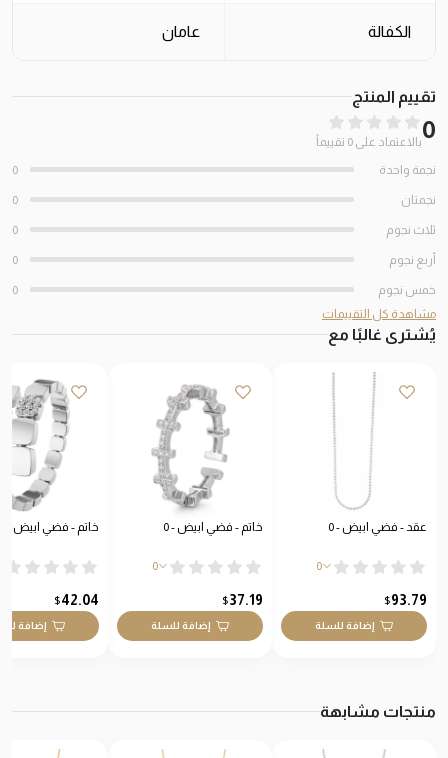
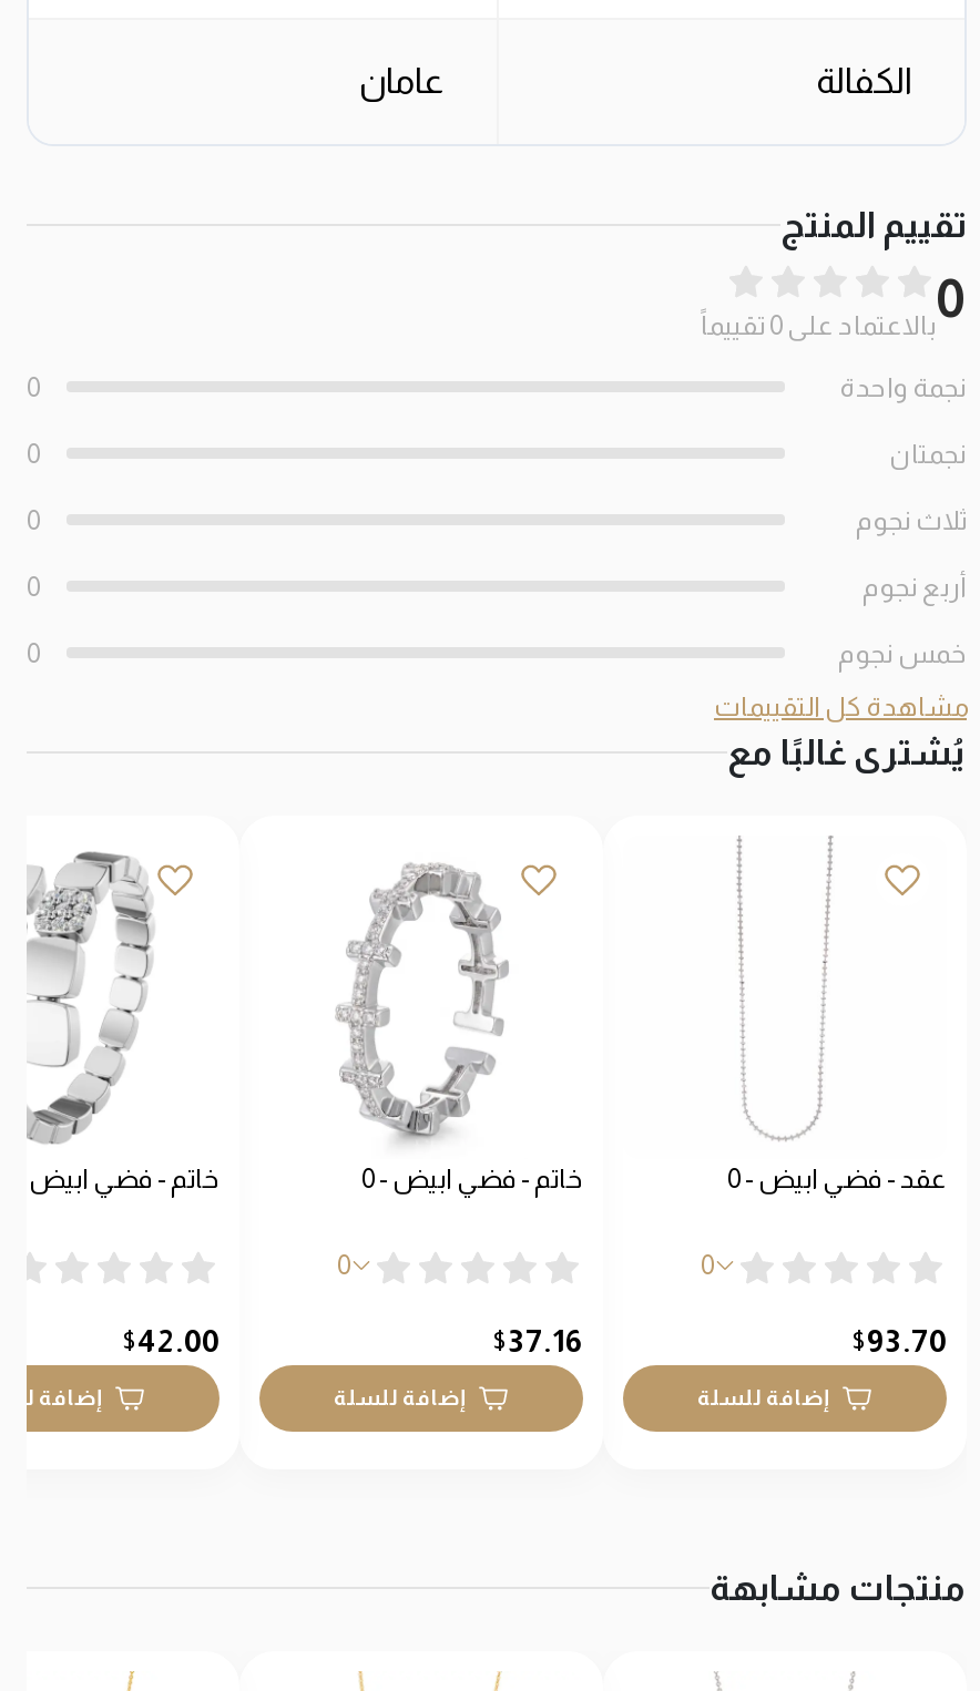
- 42.04
+ 42.00

- 37.19
+ 37.16

- 93.79
+ 93.70
